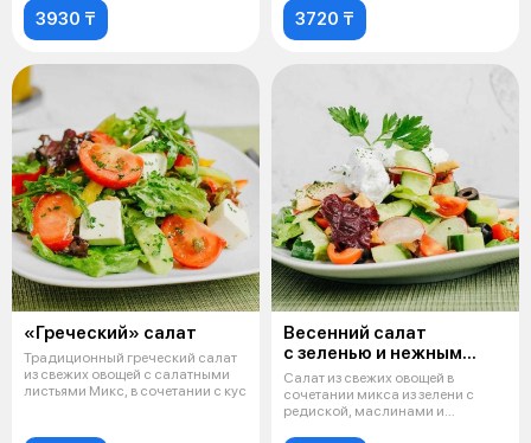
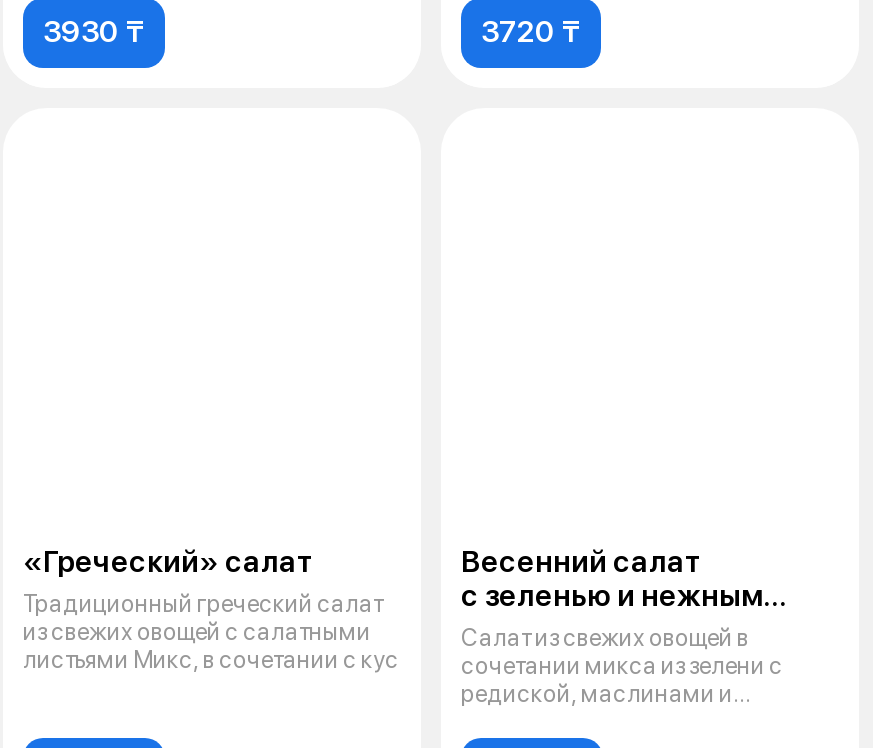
- [image]

- [image]
